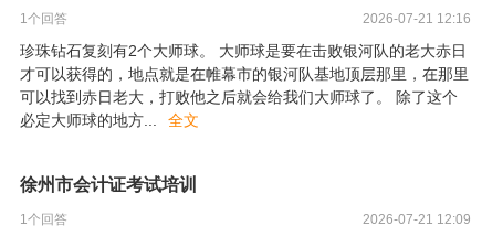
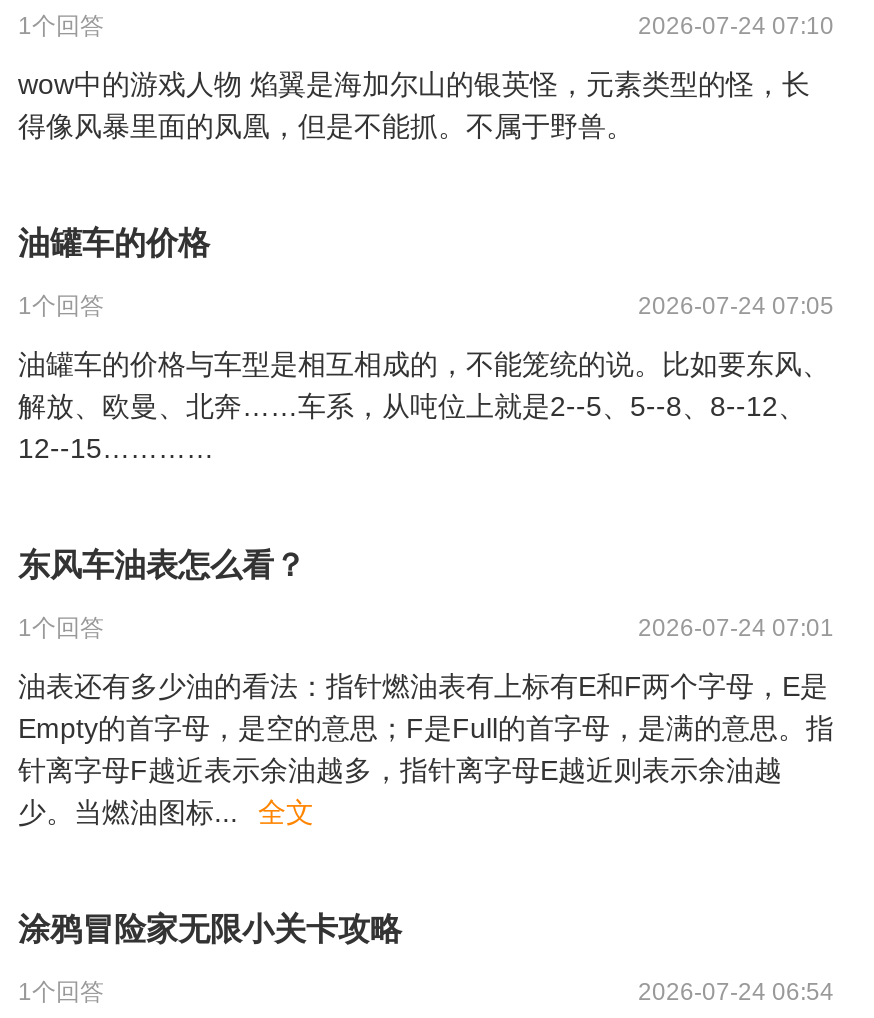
- 2026-07-21 12:16
- 珍珠钻石复刻有2个大师球。 大师球是要在击败银河队的老大赤日
- 才可以获得的，地点就是在帷幕市的银河队基地顶层那里，在那里
- 可以找到赤日老大，打败他之后就会给我们大师球了。 除了这个
- 必定大师球的地方...
+ 2026-07-24 07:10
+ wow中的游戏人物 焰翼是海加尔山的银英怪，元素类型的怪，长
+ 得像风暴里面的凤凰，但是不能抓。不属于野兽。
+ 油罐车的价格
+ 1个回答
+ 2026-07-24 07:05
+ 油罐车的价格与车型是相互相成的，不能笼统的说。比如要东风、
+ 解放、欧曼、北奔……车系，从吨位上就是2--5、5--8、8--12、
+ 12--15…………
+ 东风车油表怎么看？
+ 1个回答
+ 2026-07-24 07:01
+ 油表还有多少油的看法：指针燃油表有上标有E和F两个字母，E是
+ Empty的首字母，是空的意思；F是Full的首字母，是满的意思。指
+ 针离字母F越近表示余油越多，指针离字母E越近则表示余油越
+ 少。当燃油图标...

- 徐州市会计证考试培训
+ 涂鸦冒险家无限小关卡攻略

- 2026-07-21 12:09
+ 2026-07-24 06:54
